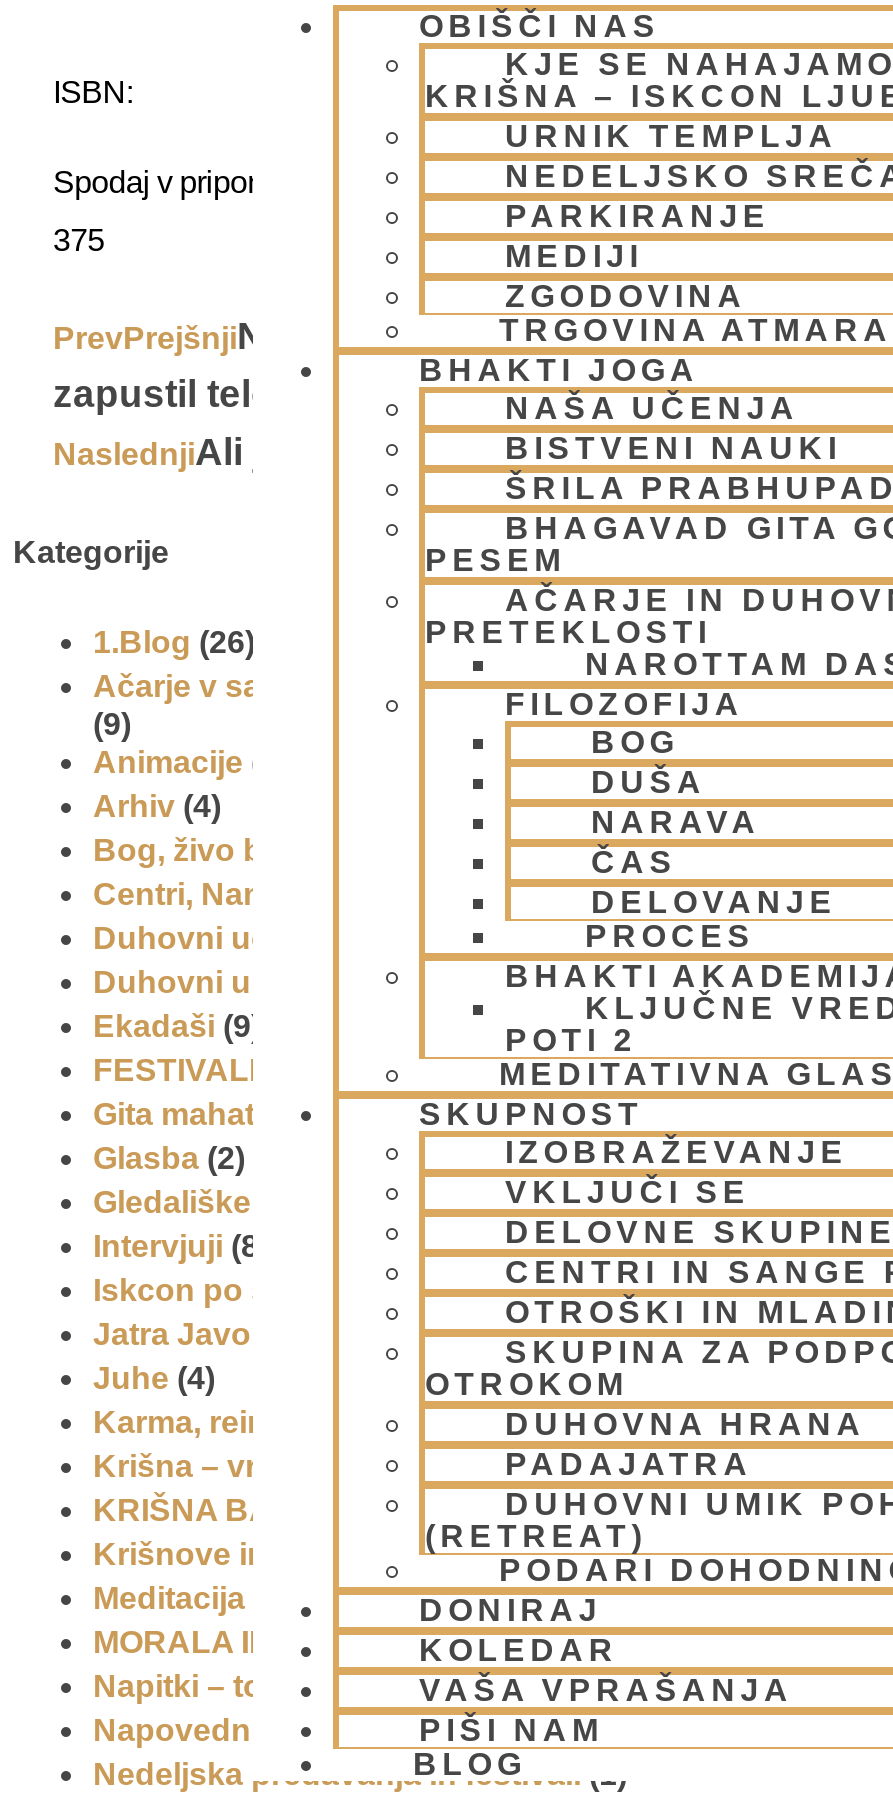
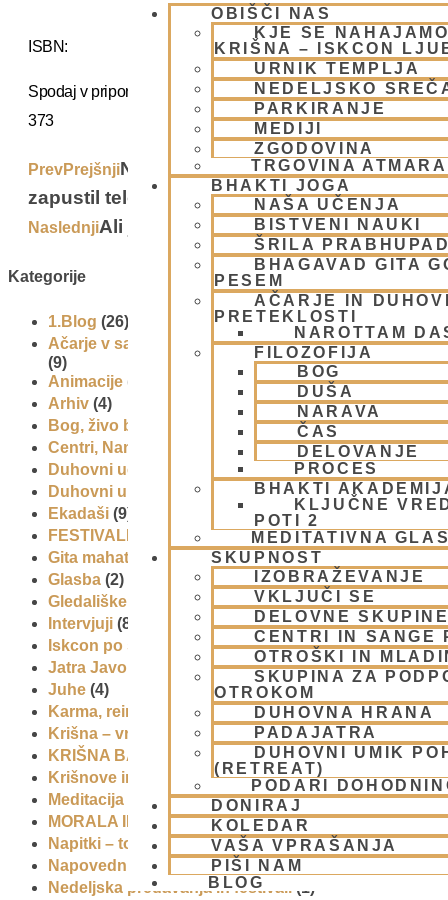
- 375
+ 373
